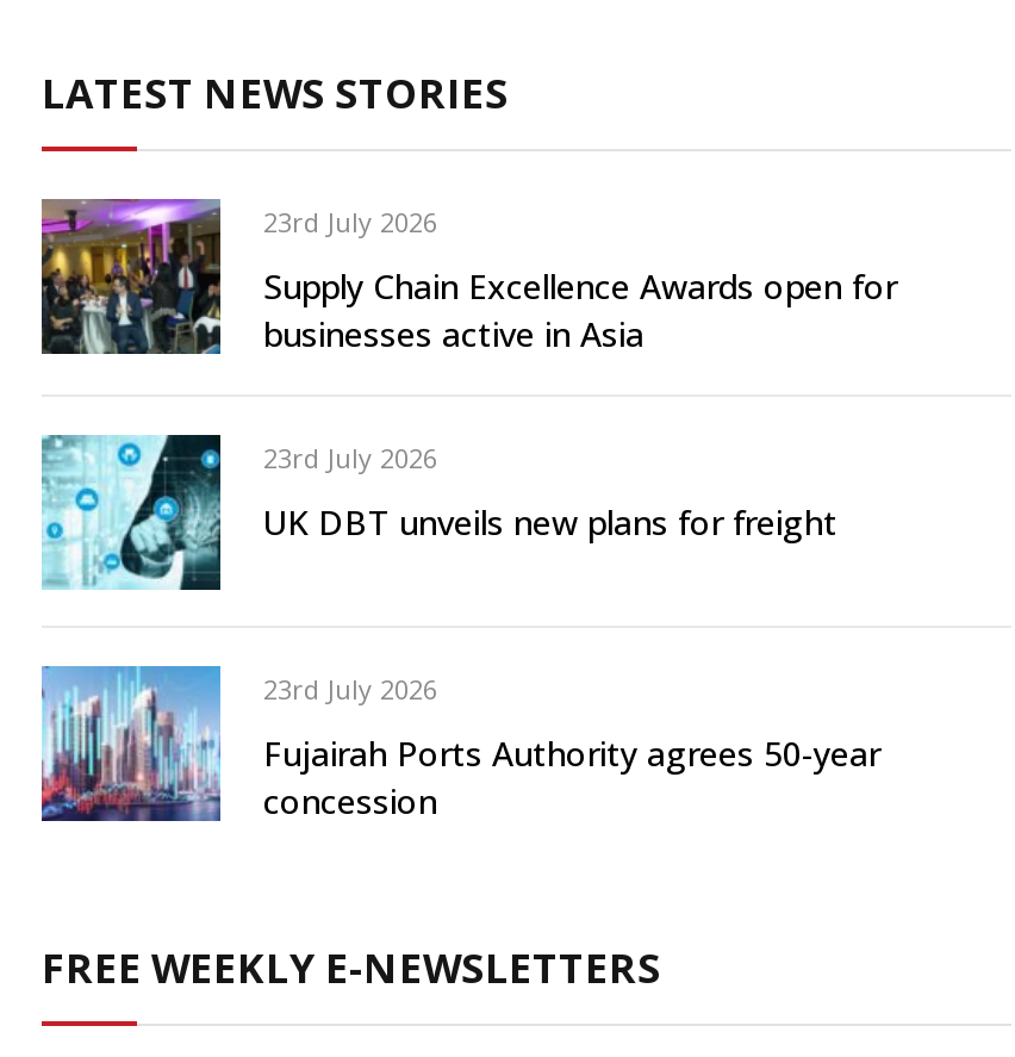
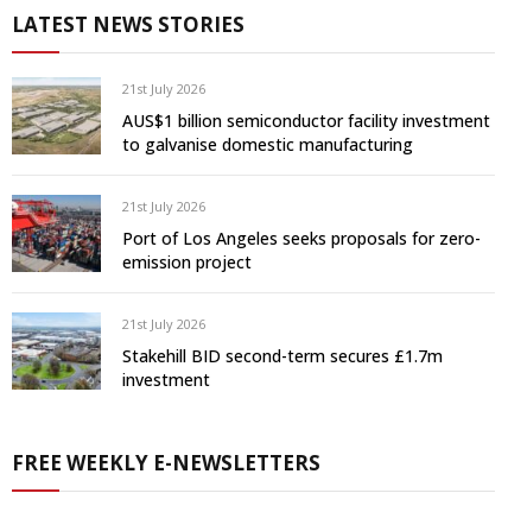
- [image]
- 23rd July 2026
+ [image]
+ 21st July 2026

- Supply Chain Excellence Awards open for
- businesses active in Asia
+ AUS$1 billion semiconductor facility investment
+ to galvanise domestic manufacturing

- [image]
- 23rd July 2026
+ [image]
+ 21st July 2026

- UK DBT unveils new plans for freight
+ Port of Los Angeles seeks proposals for zero-
+ emission project

- [image]
- 23rd July 2026
+ [image]
+ 21st July 2026

- Fujairah Ports Authority agrees 50-year
- concession
+ Stakehill BID second-term secures £1.7m
+ investment
